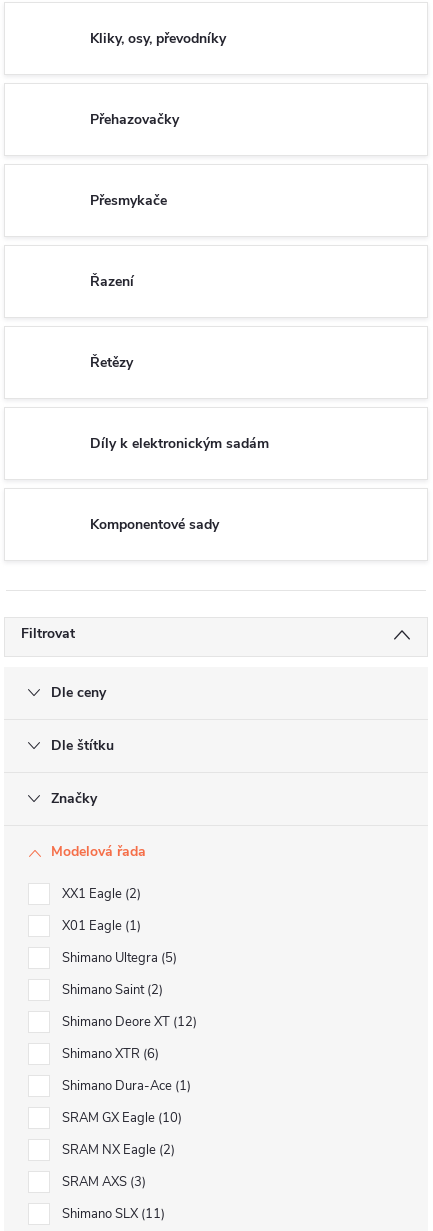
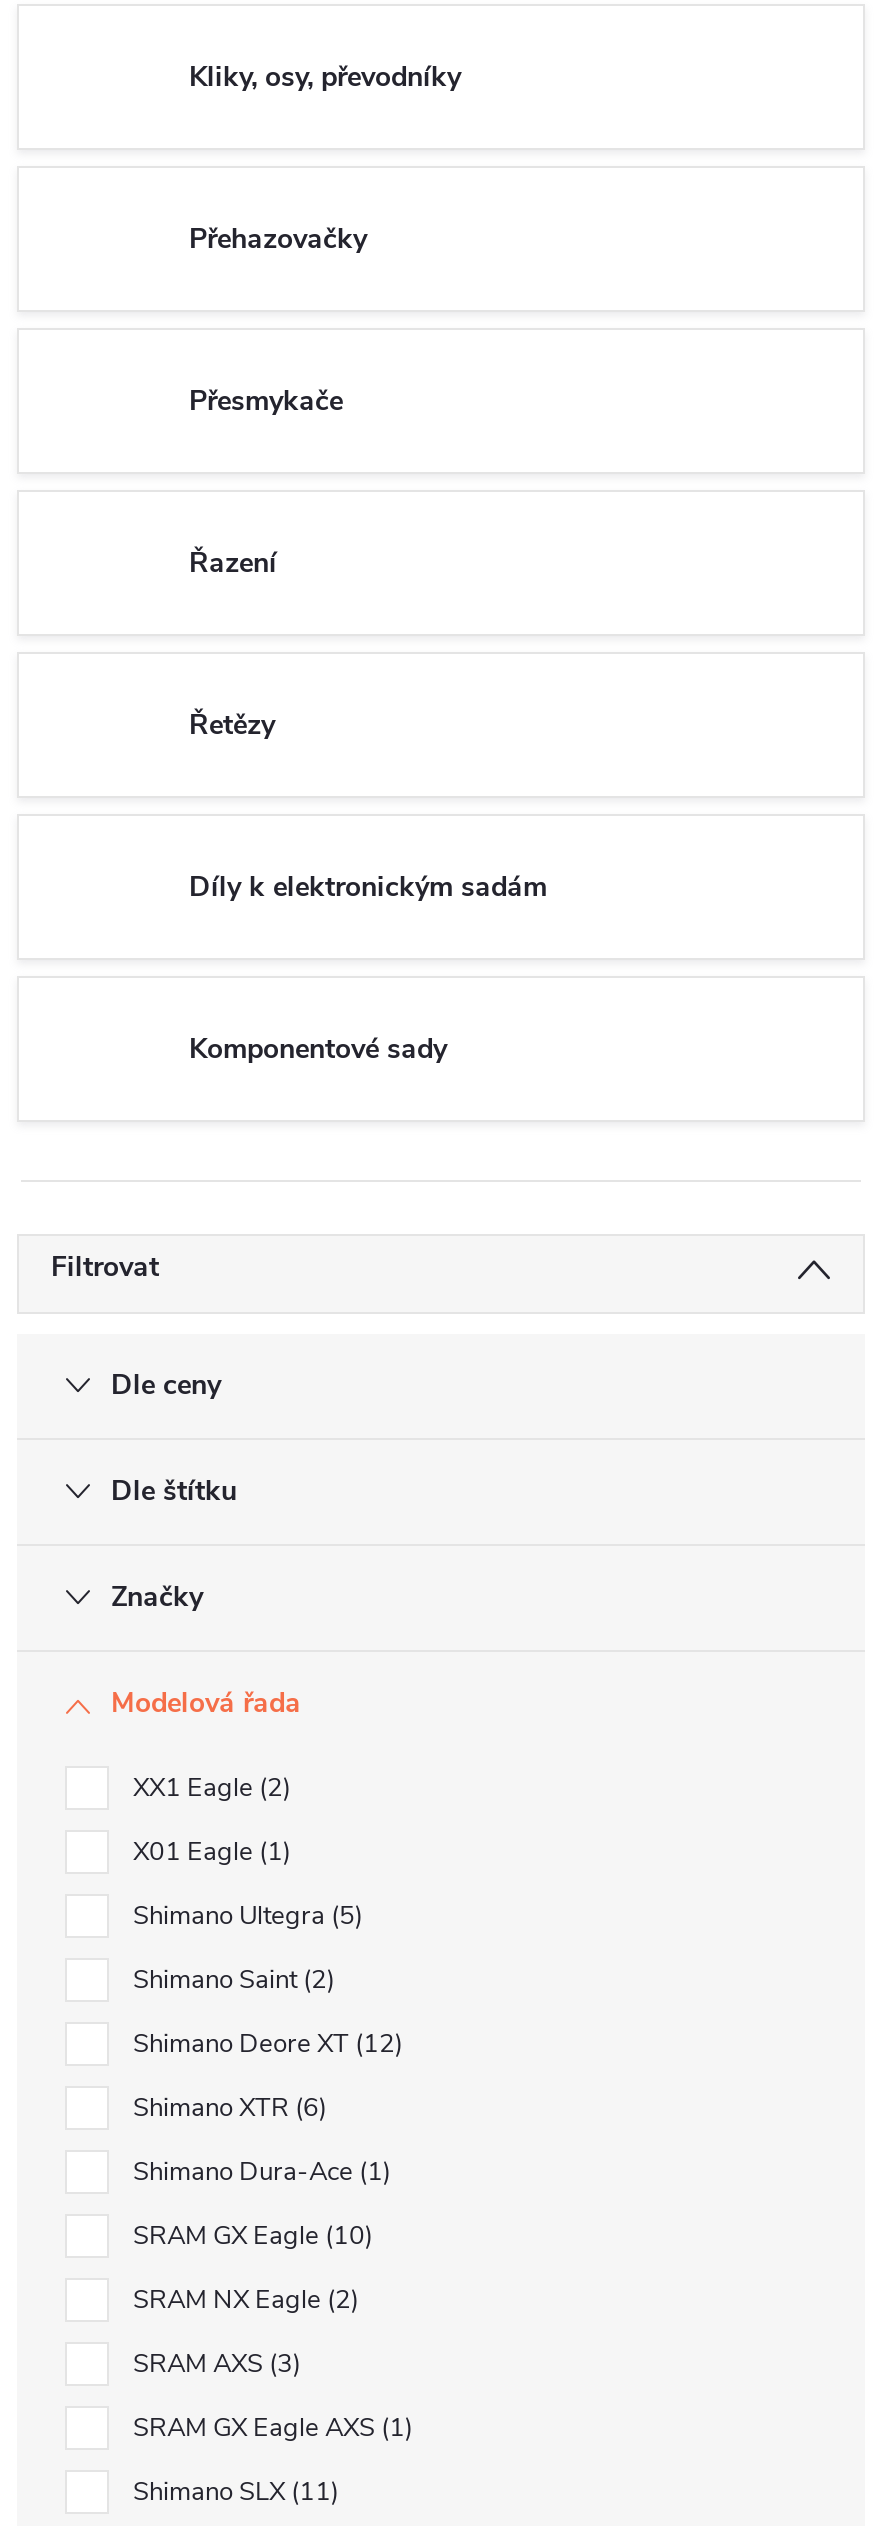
+ SRAM GX Eagle AXS 1
